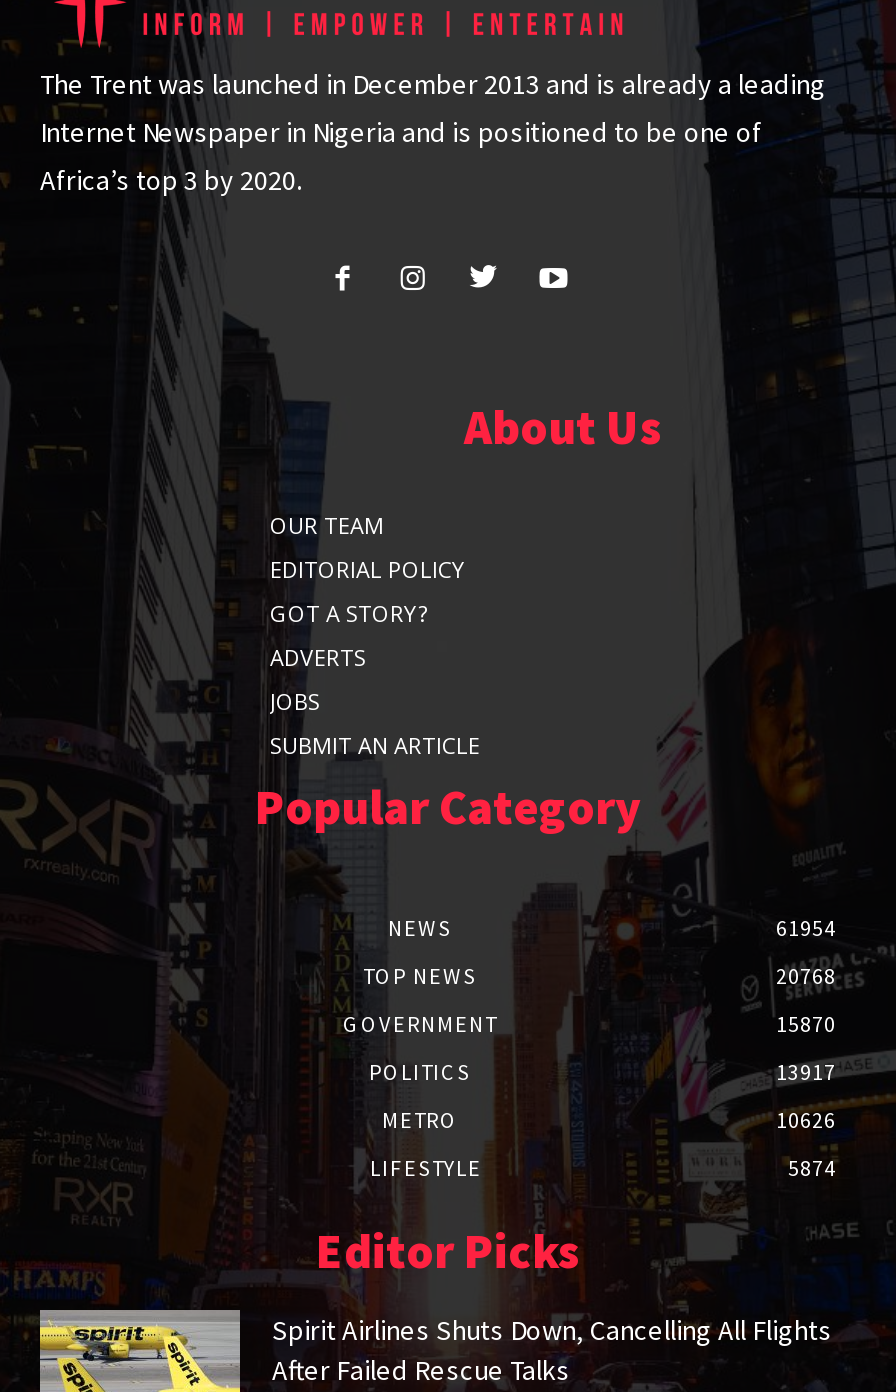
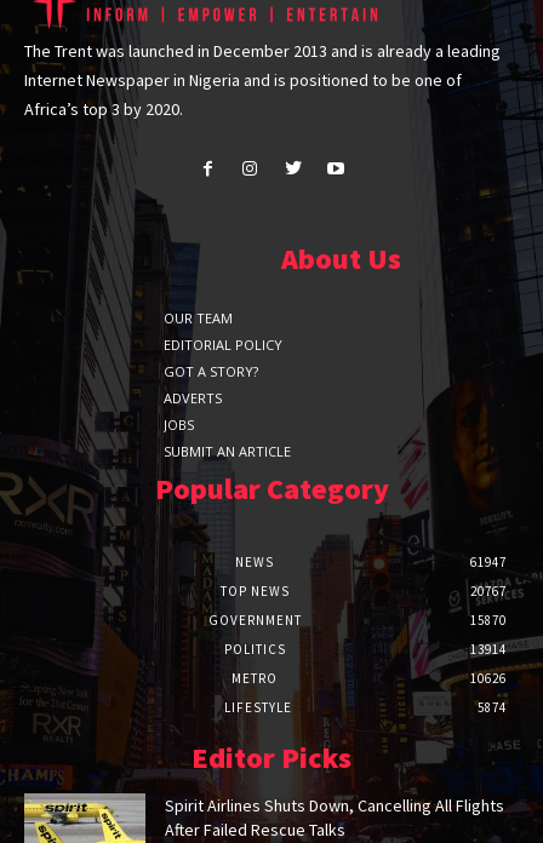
- 61954
+ 61947

- 20768
+ 20767

- 13917
+ 13914
